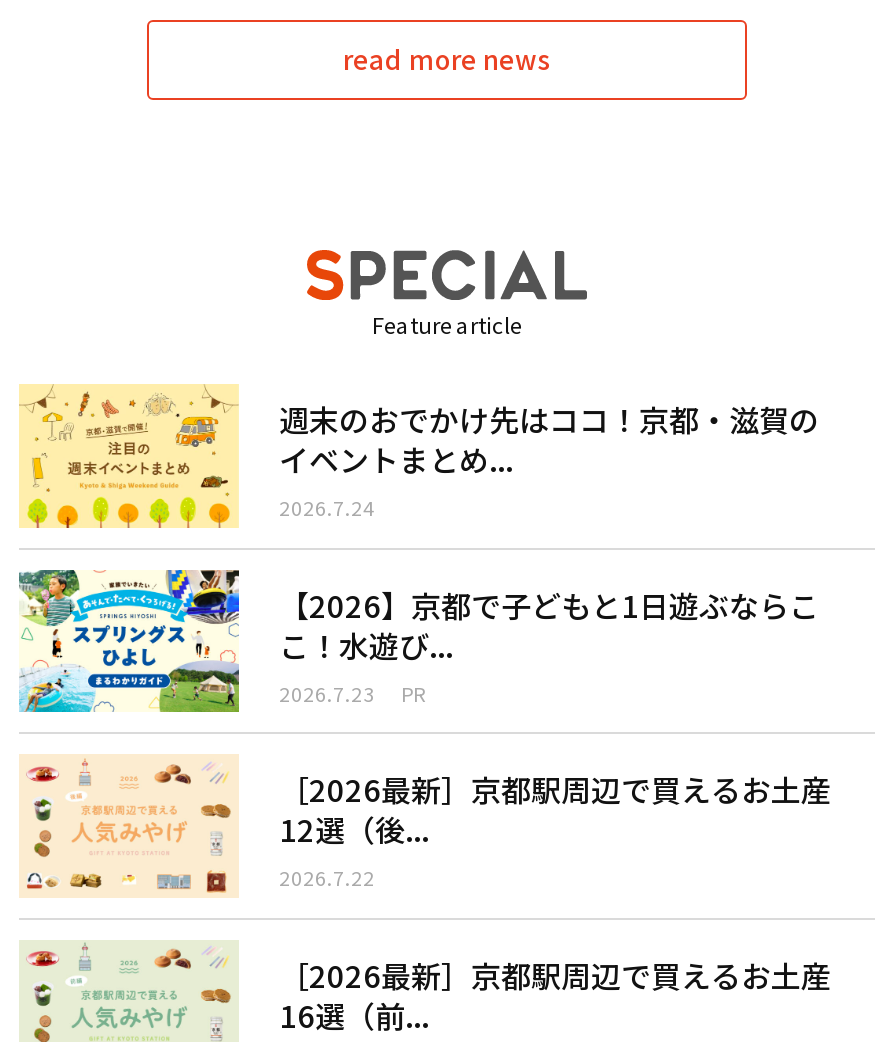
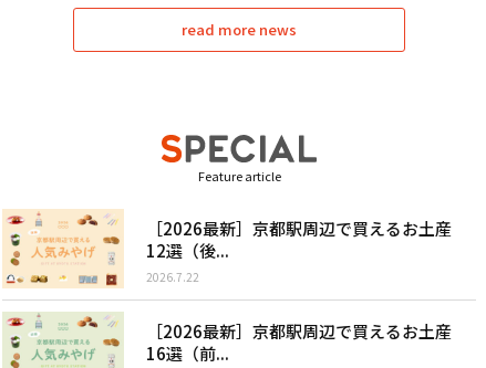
- [image]
- 週末のおでかけ先はココ！京都・滋賀の
- イベントまとめ...
- 2026.7.24
- 【2026】京都で子どもと1日遊ぶならこ
- こ！水遊び...
- 2026.7.23
- PR

- [image]
